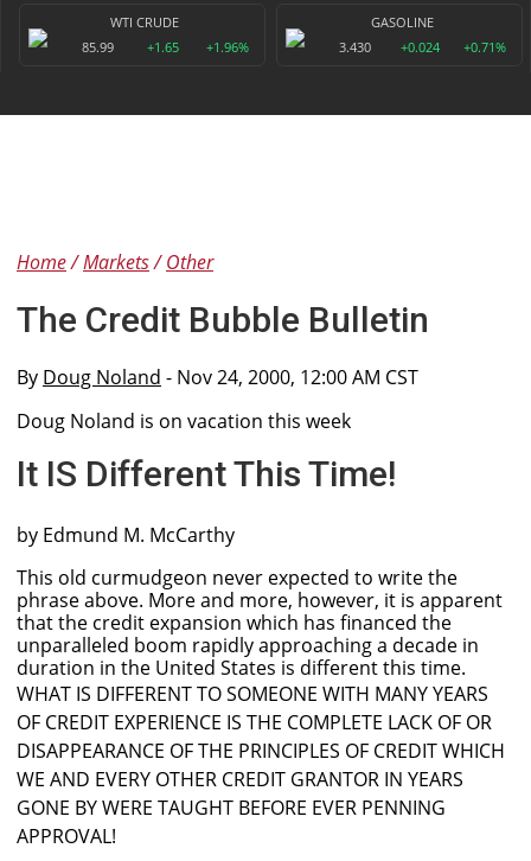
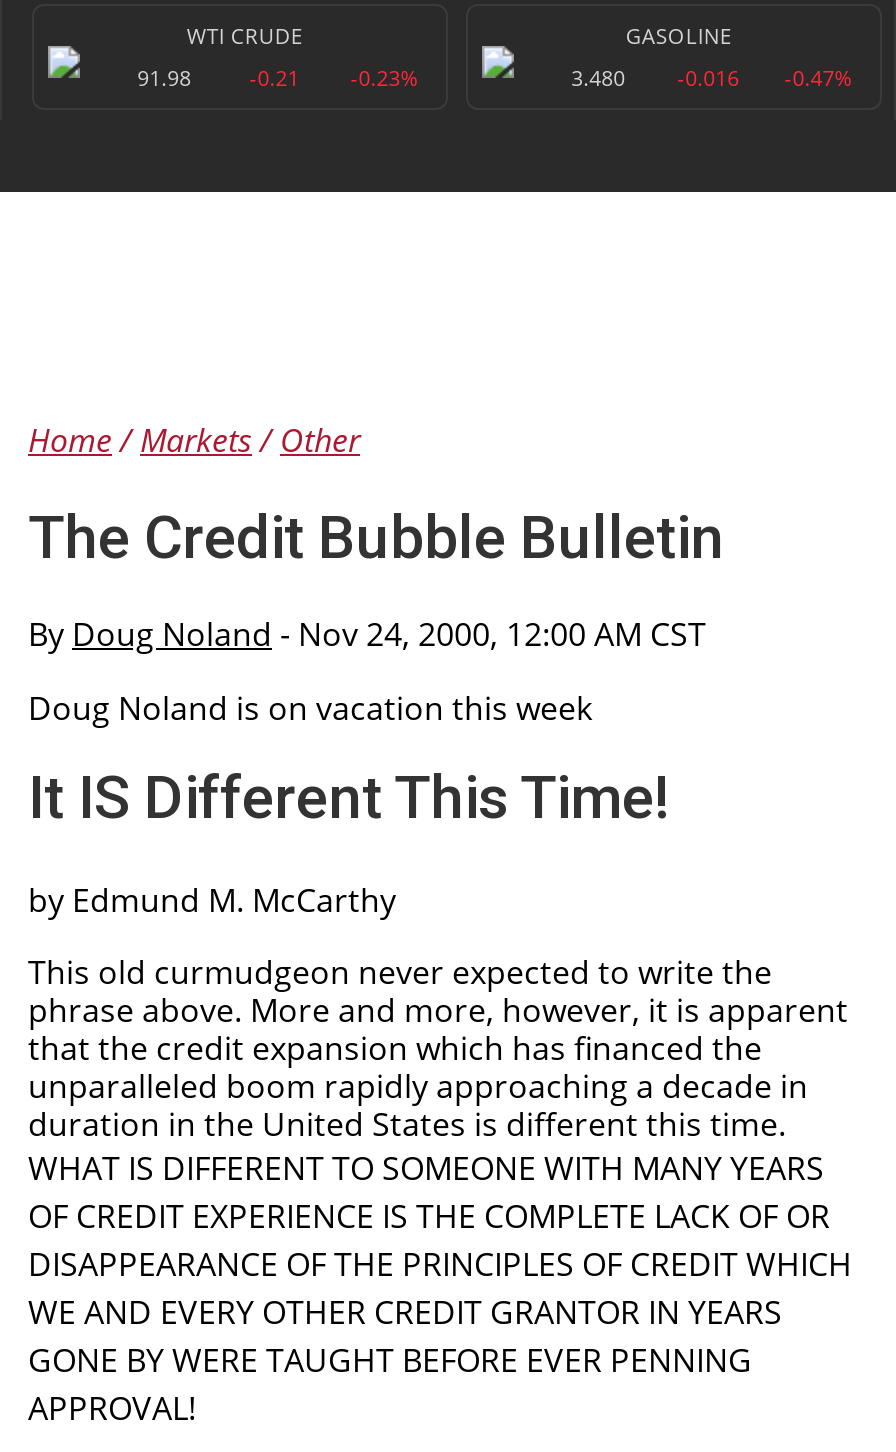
- 85.99
+ 91.98

- +1.65
+ -0.21

- +1.96%
+ -0.23%

- 3.430
+ 3.480

- +0.024
+ -0.016

- +0.71%
+ -0.47%
